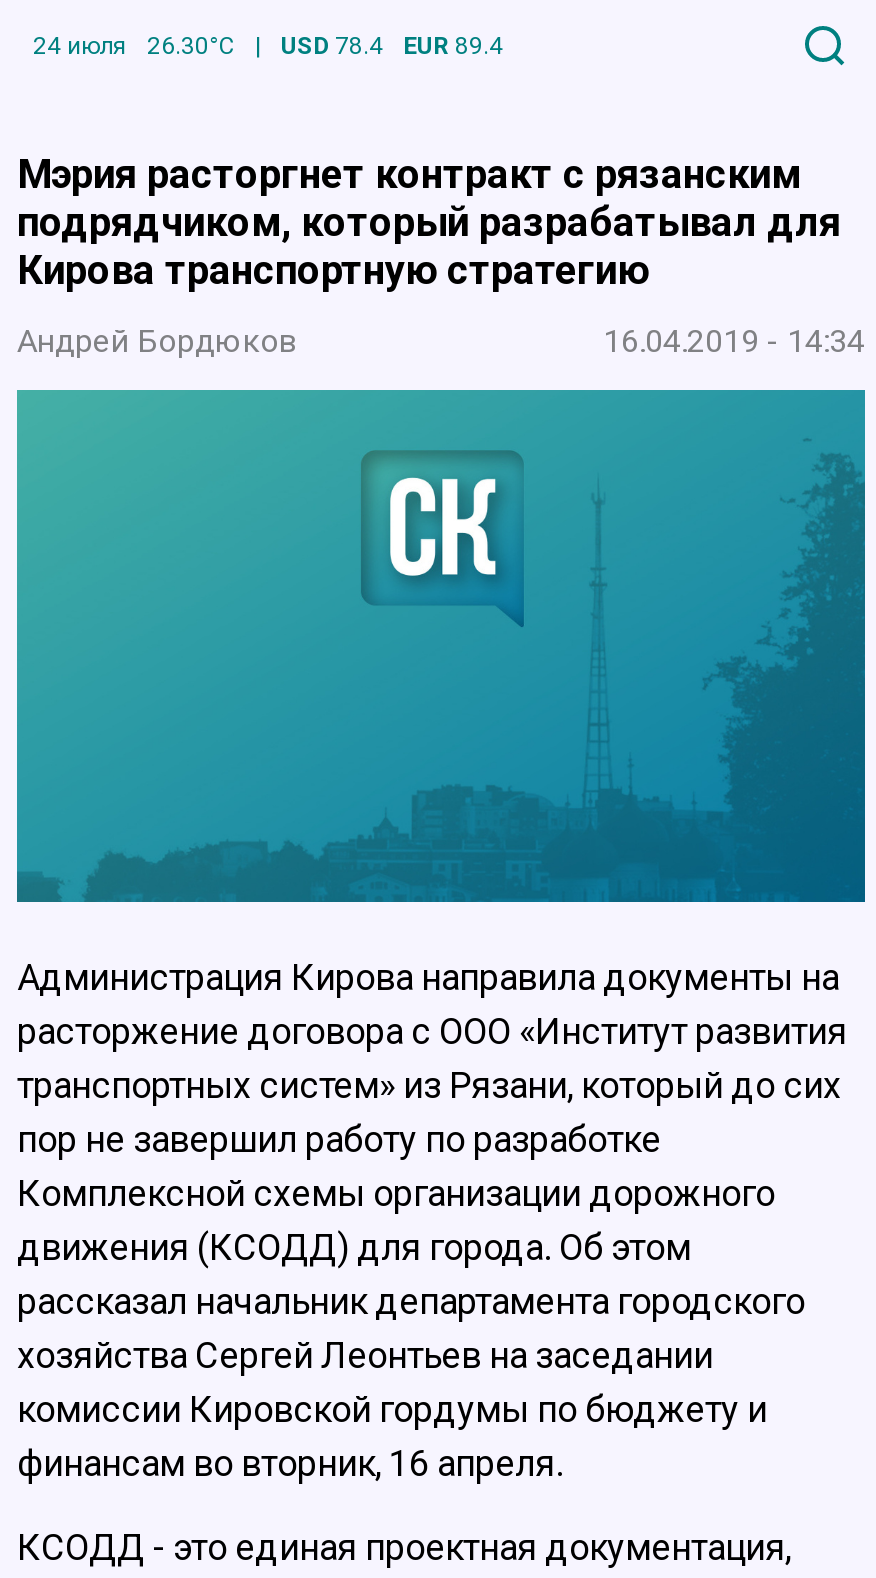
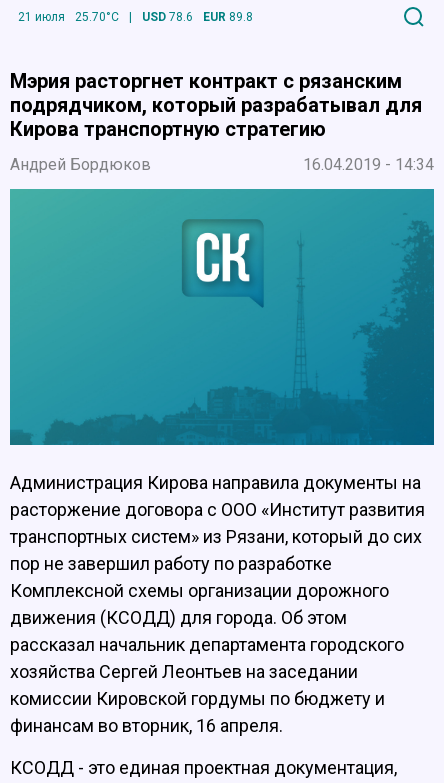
- 24 июля
- 26.30°C
+ 21 июля
+ 25.70°C

- USD 78.4
+ USD 78.6

- EUR 89.4
+ EUR 89.8
